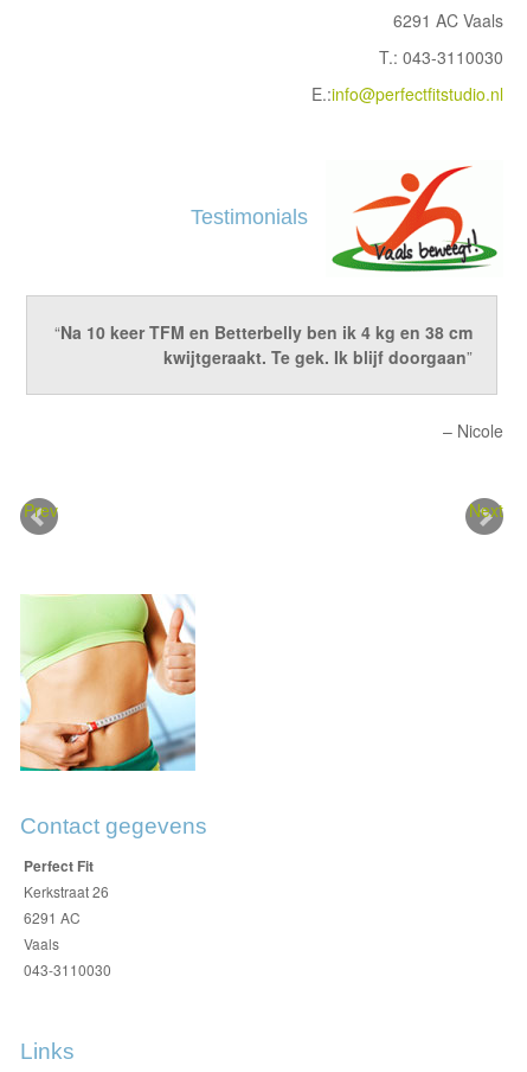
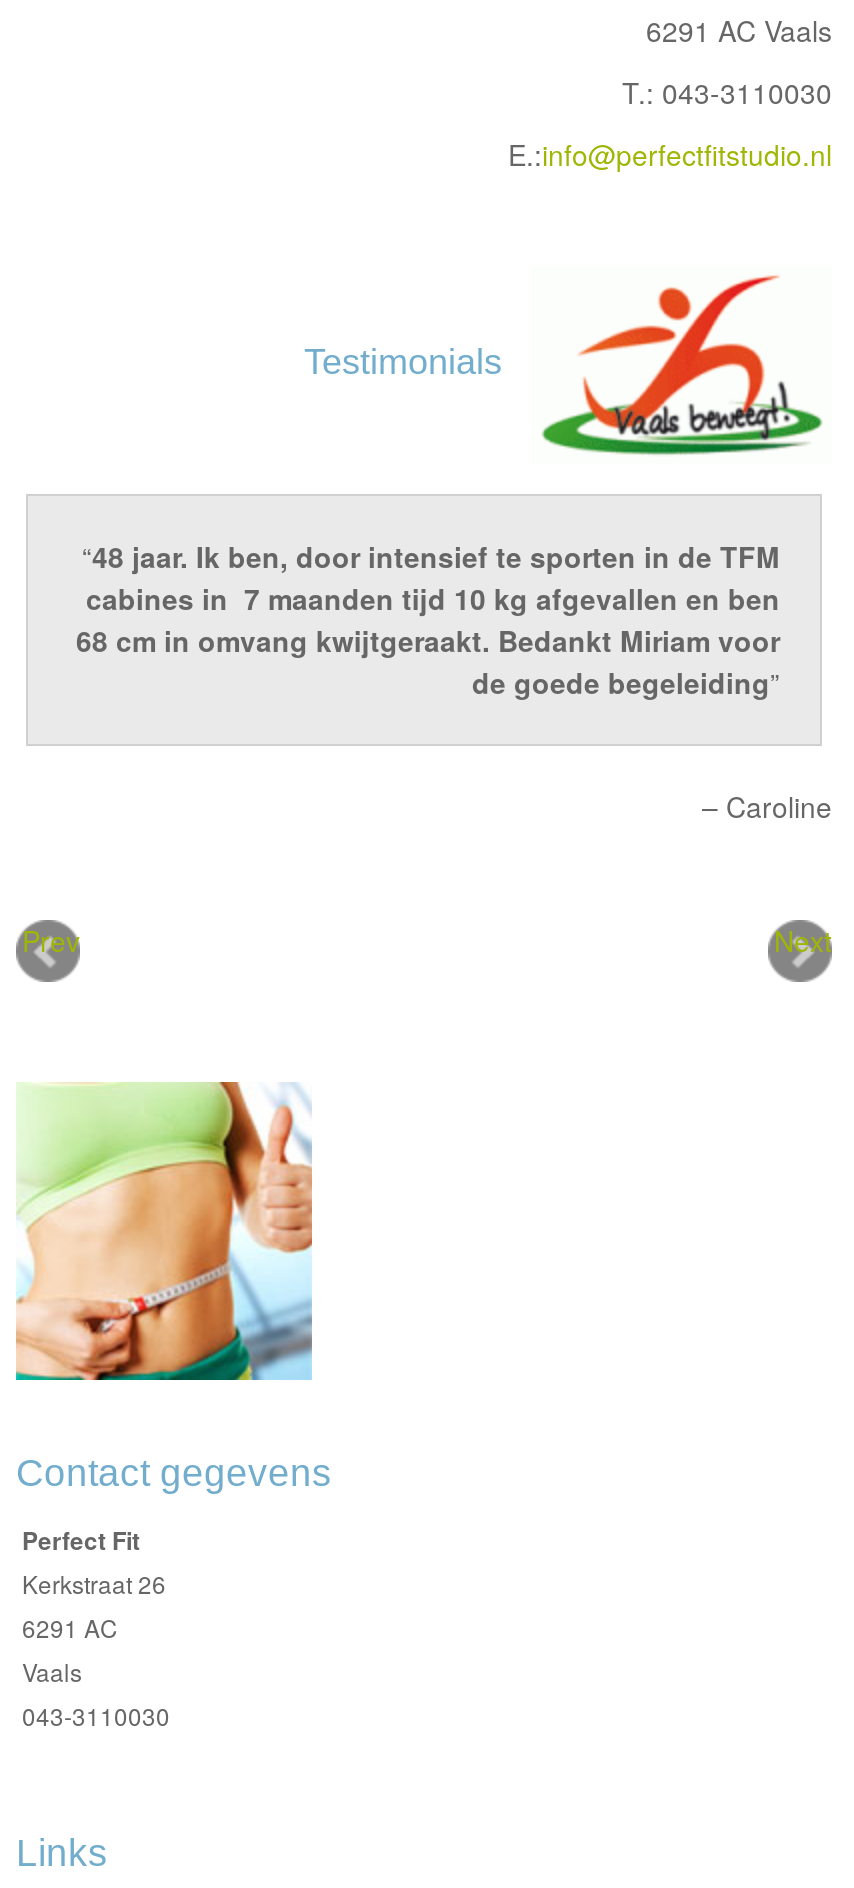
- Na 10 keer TFM en Betterbelly ben ik 4 kg en 38 cm
- kwijtgeraakt. Te gek. Ik blijf doorgaan
+ 48 jaar. Ik ben, door intensief te sporten in de TFM
+ cabines in 7 maanden tijd 10 kg afgevallen en ben
+ 68 cm in omvang kwijtgeraakt. Bedankt Miriam voor
+ de goede begeleiding

- Nicole
+ Caroline
